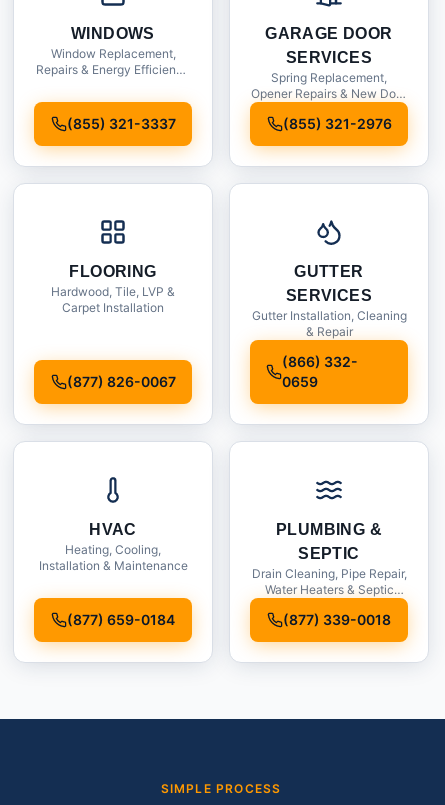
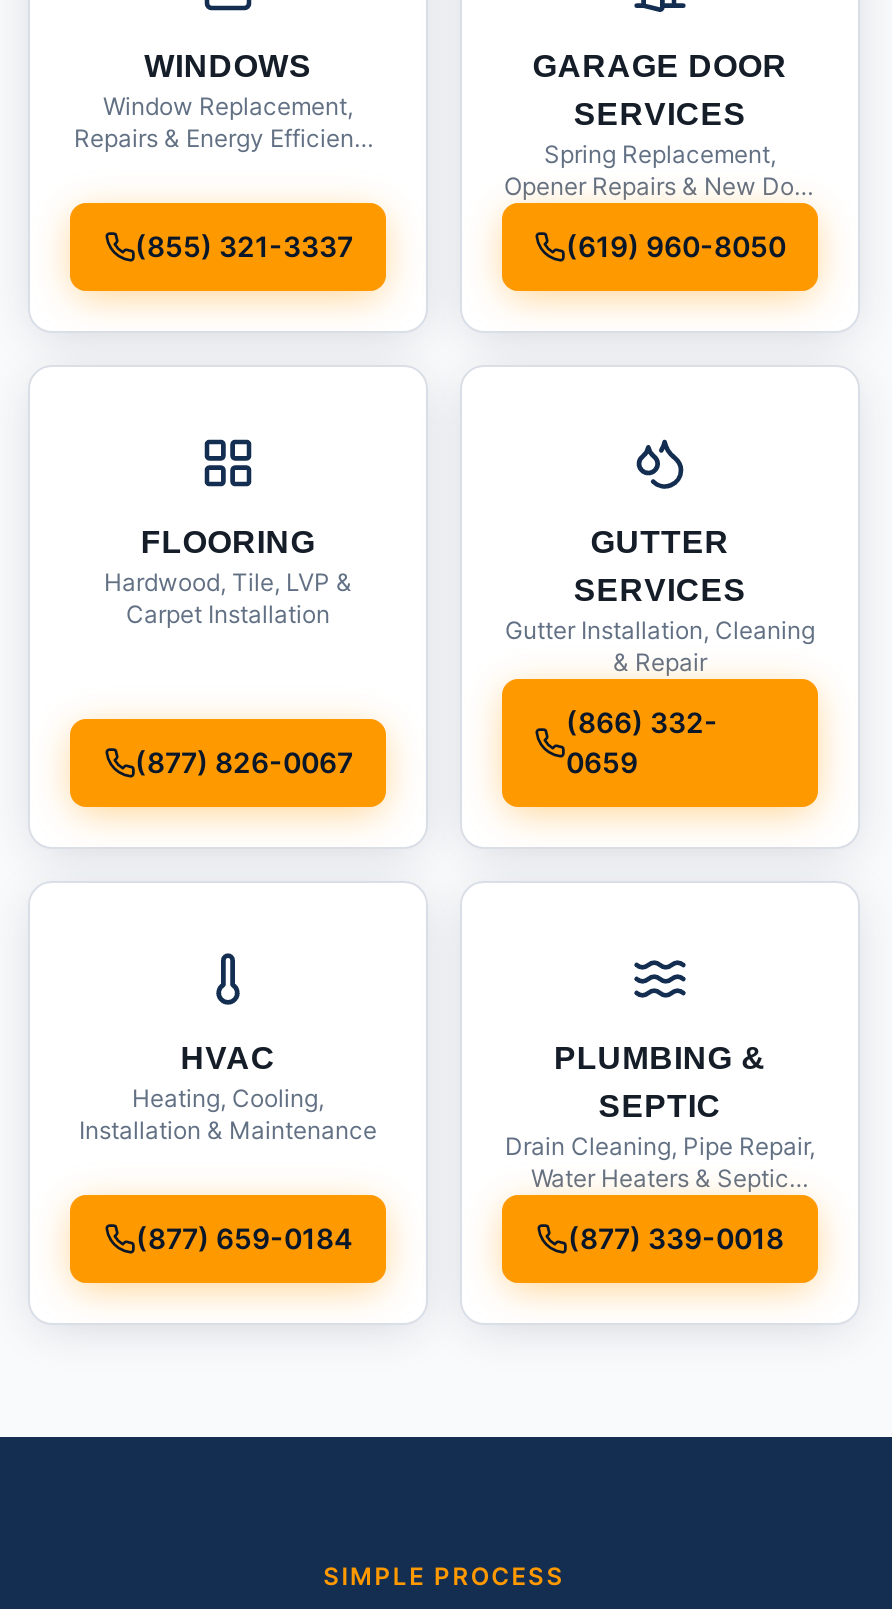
- (855) 321-2976
+ (619) 960-8050
